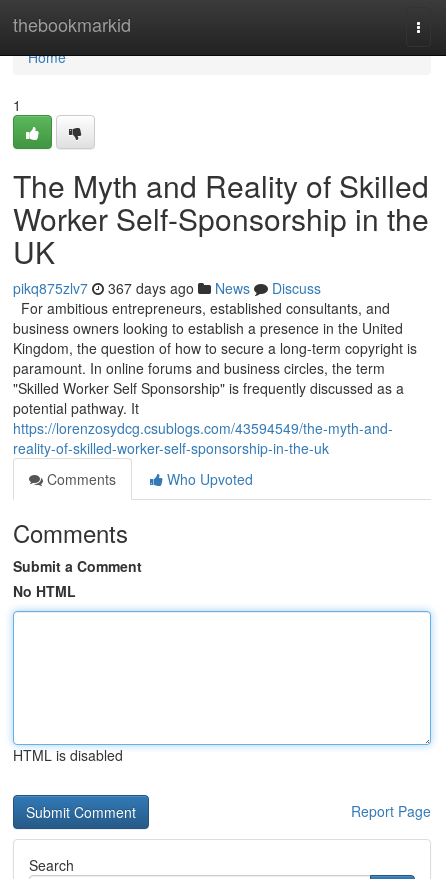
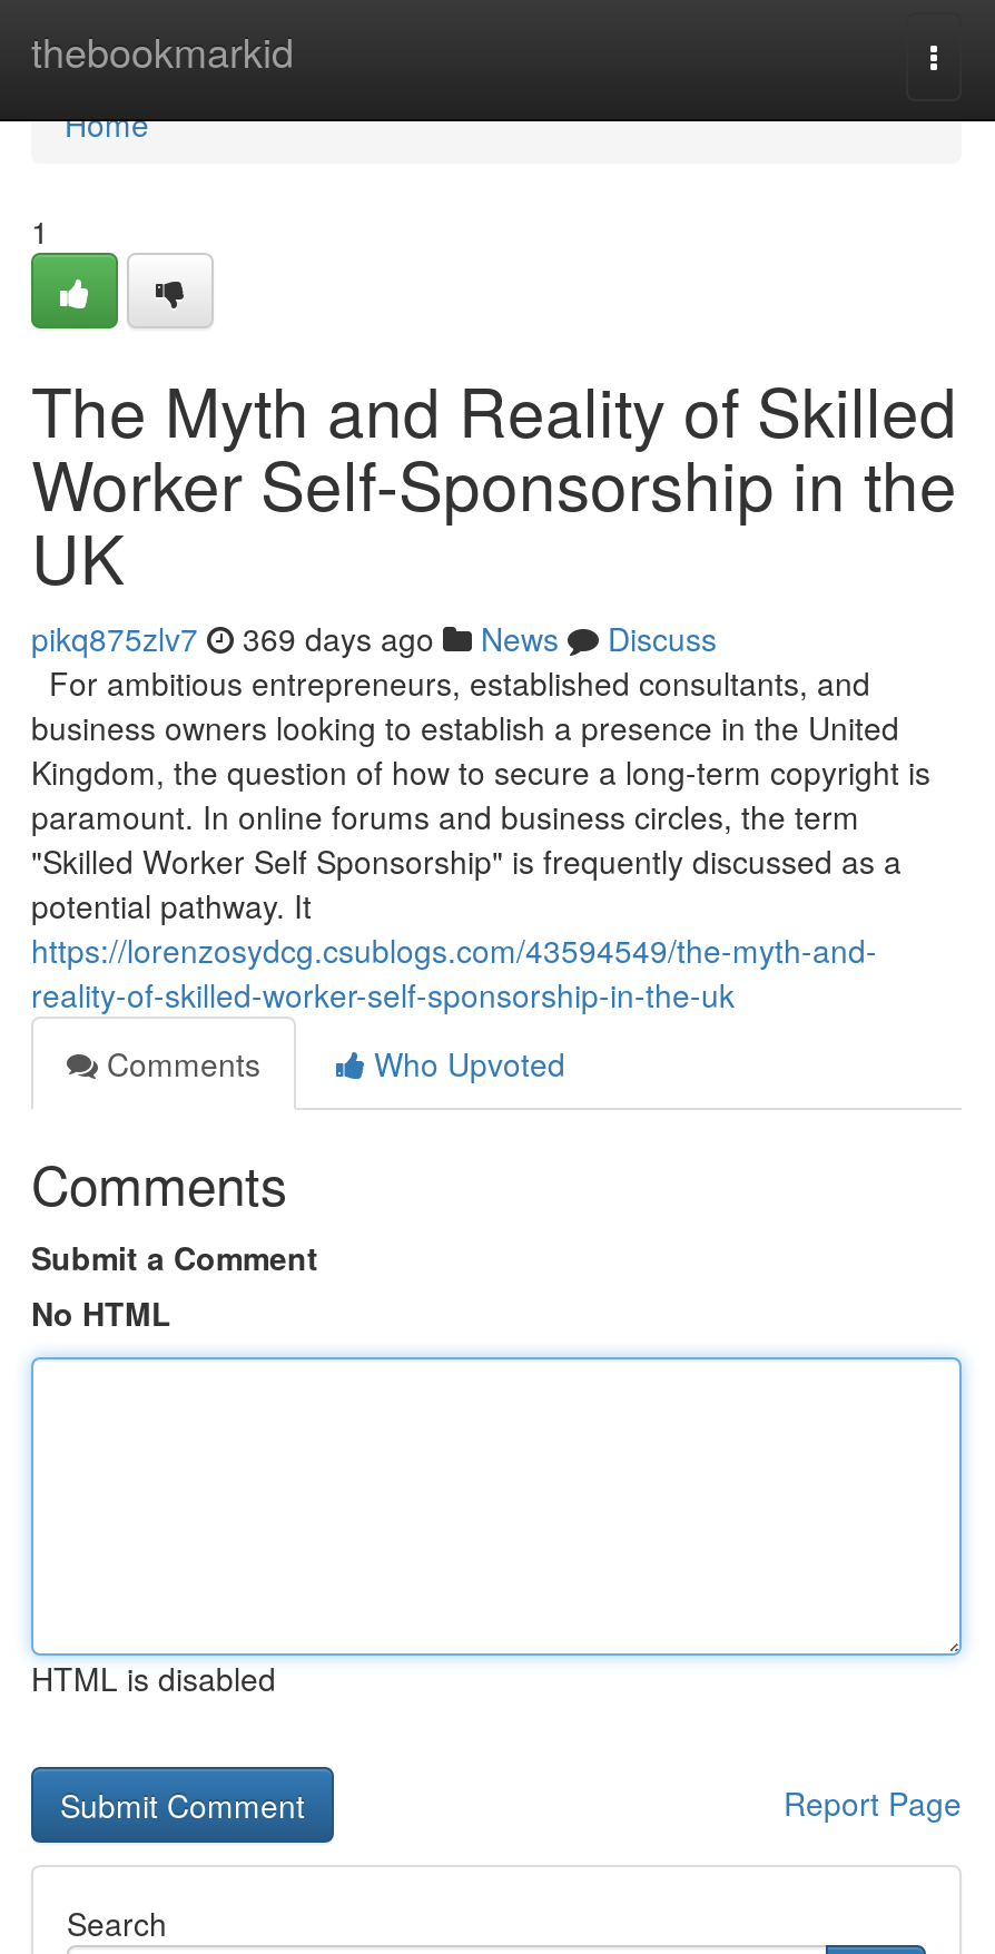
- pikq875zlv7 367 days ago News Discuss
+ pikq875zlv7 369 days ago News Discuss
